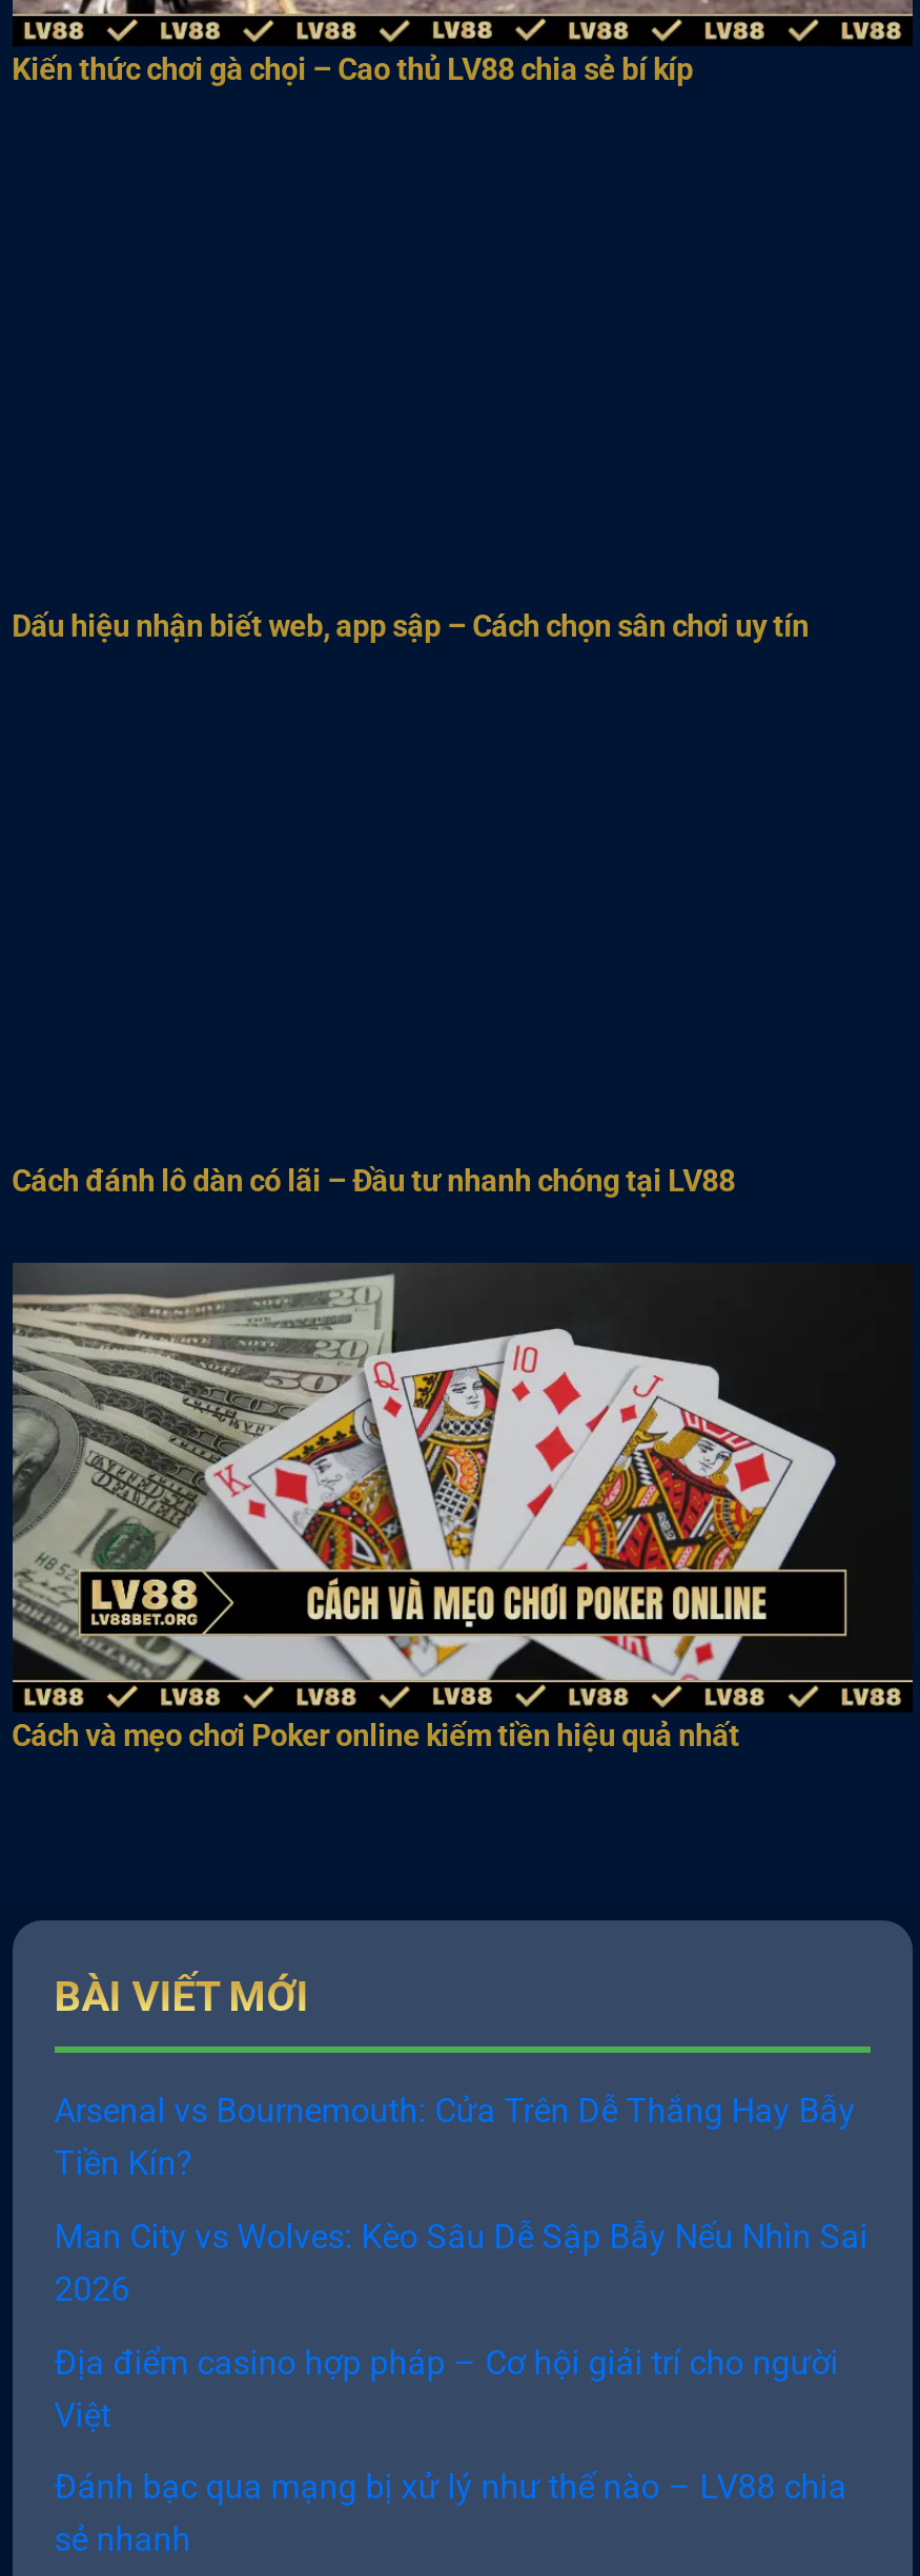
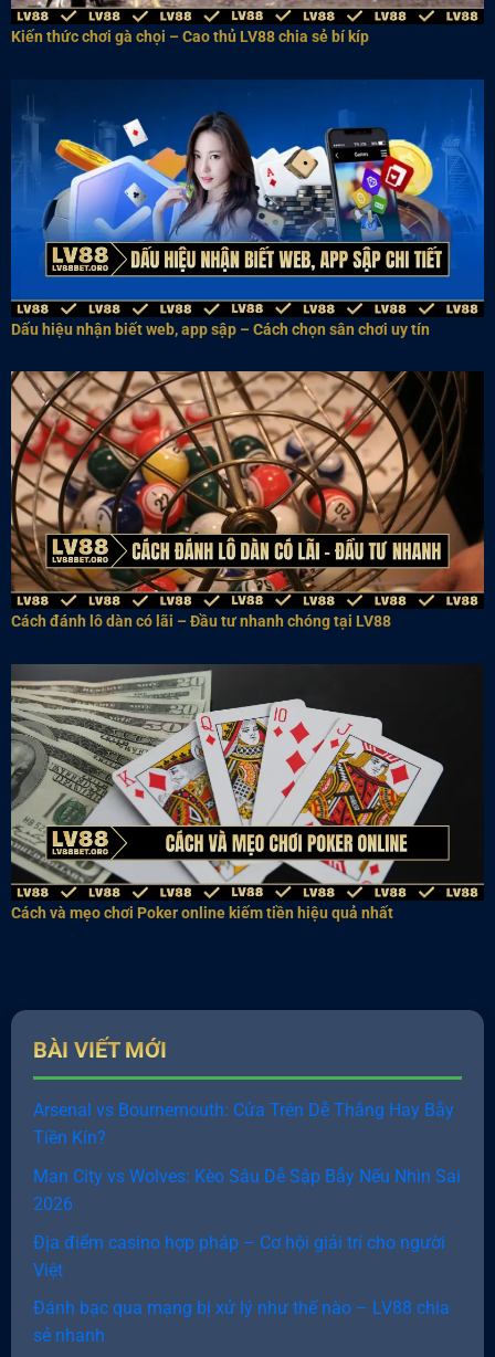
+ [image]

+ [image]
